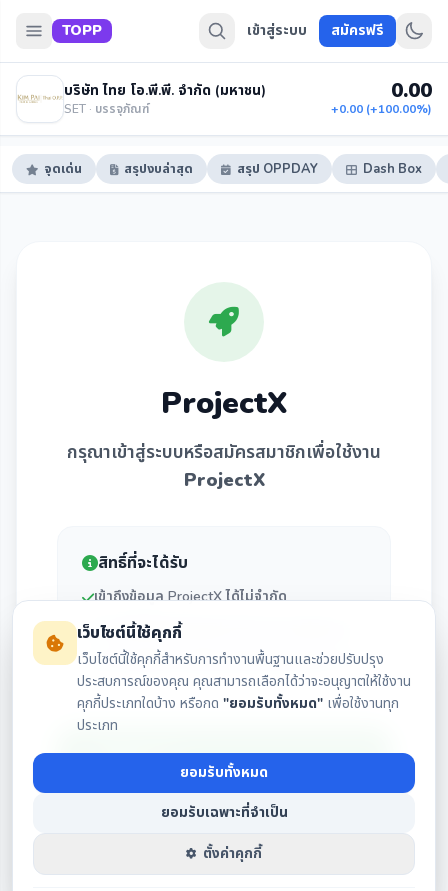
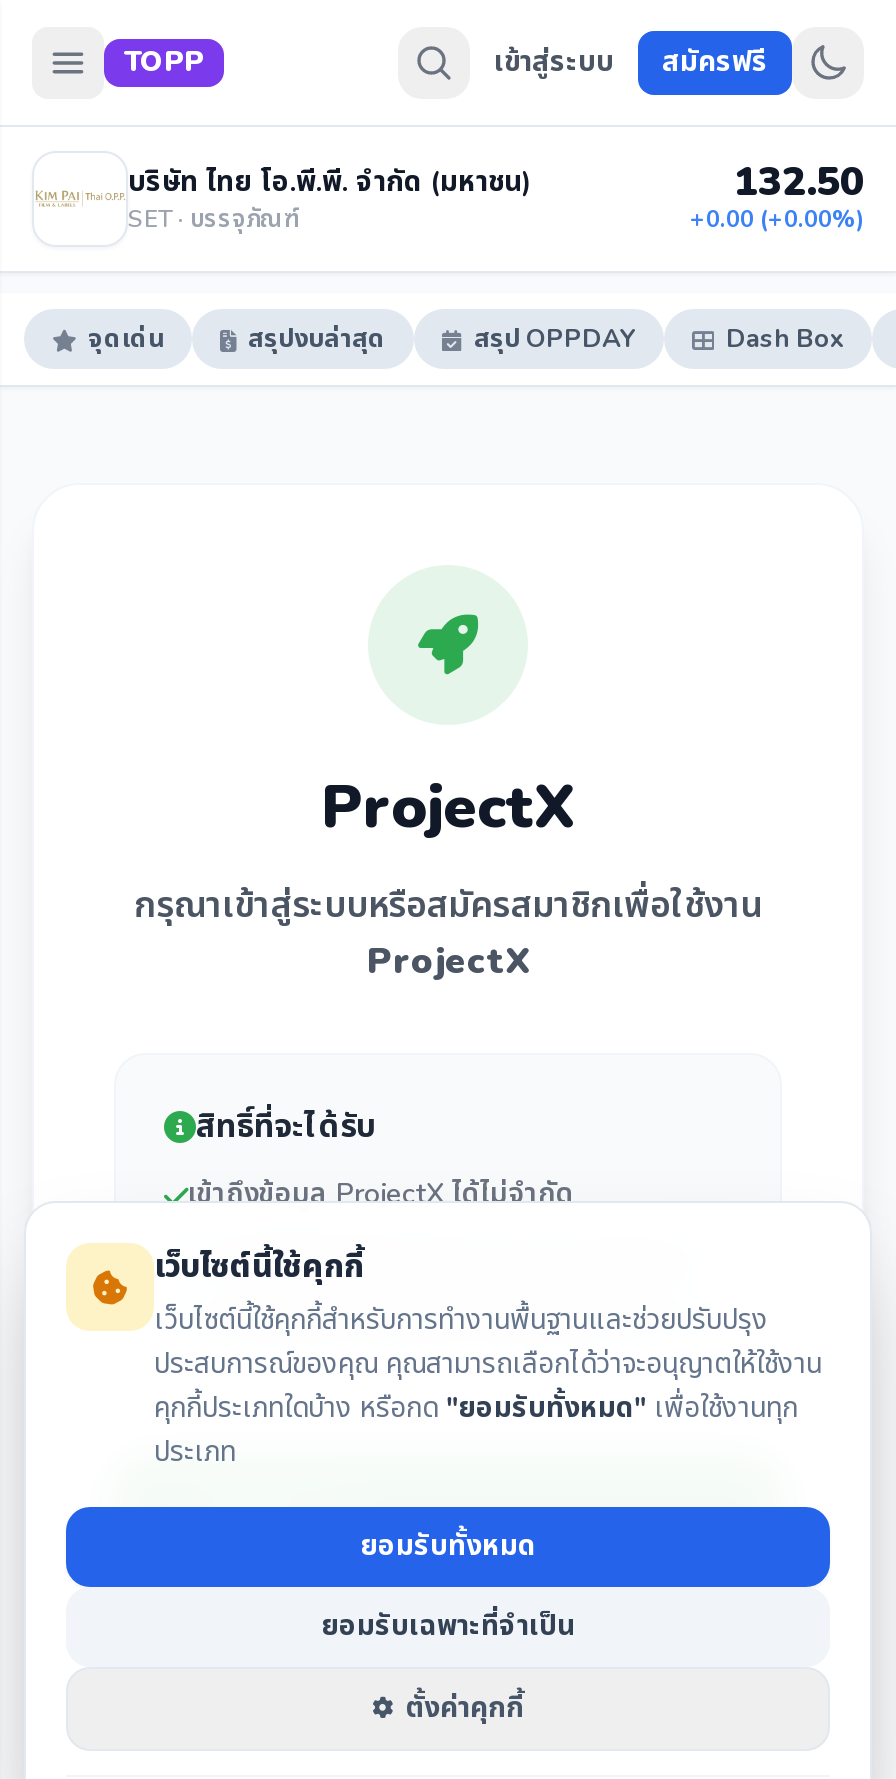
- 0.00
+ 132.50

- +0.00 (+100.00%)
+ +0.00 (+0.00%)
